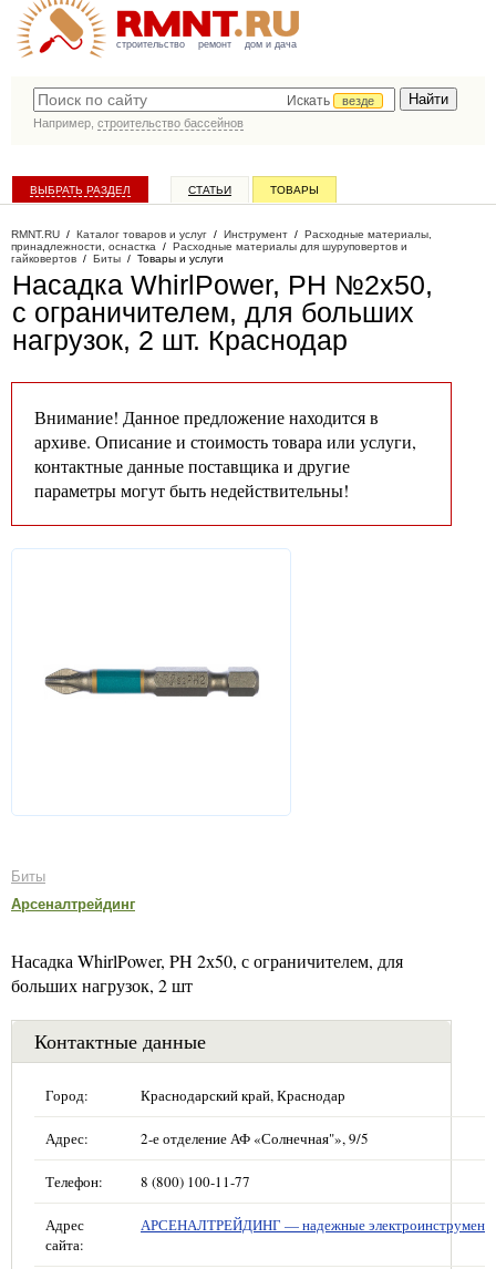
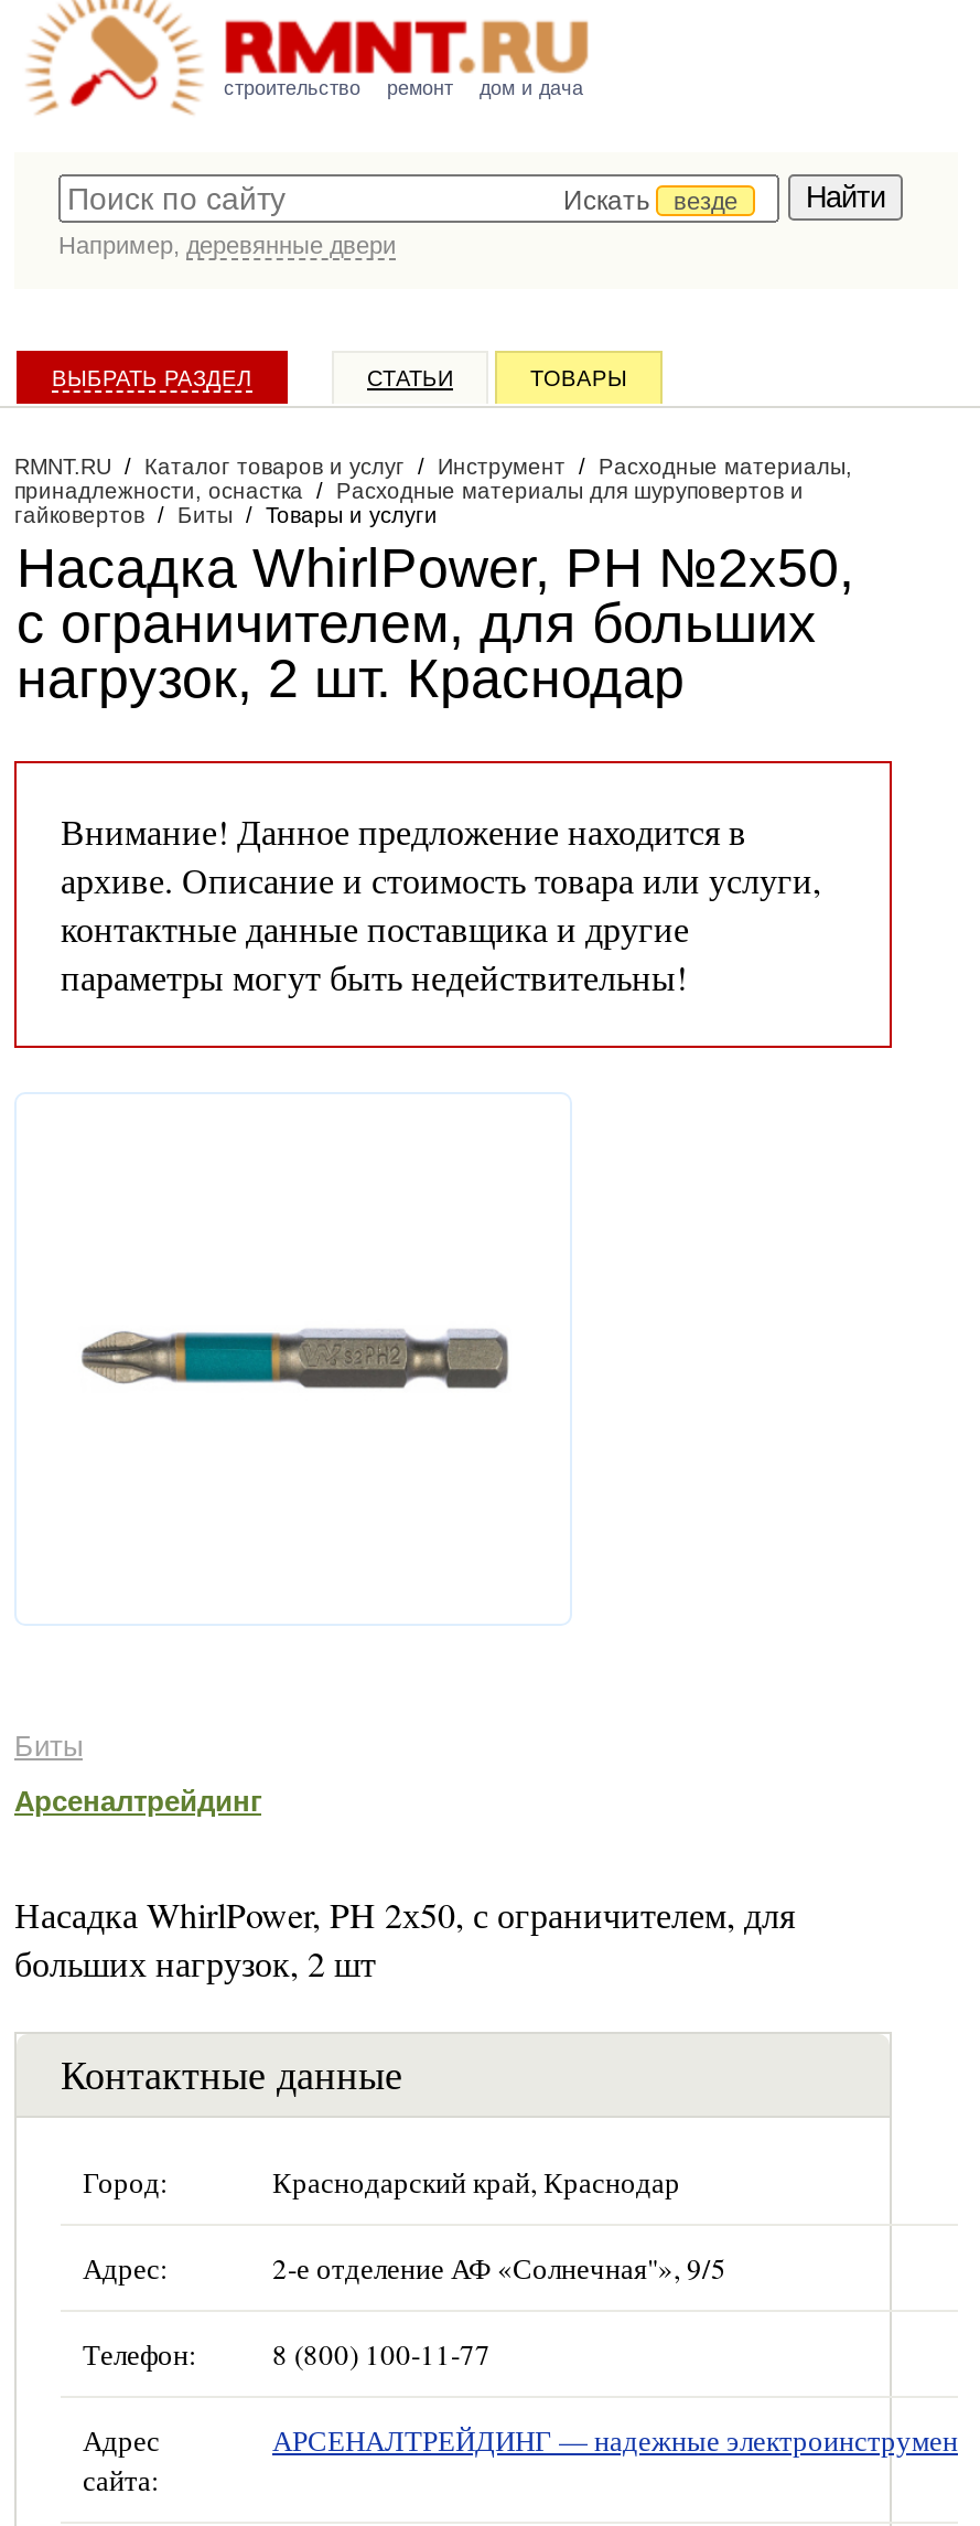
- Например, строительство бассейнов
+ Например, деревянные двери
